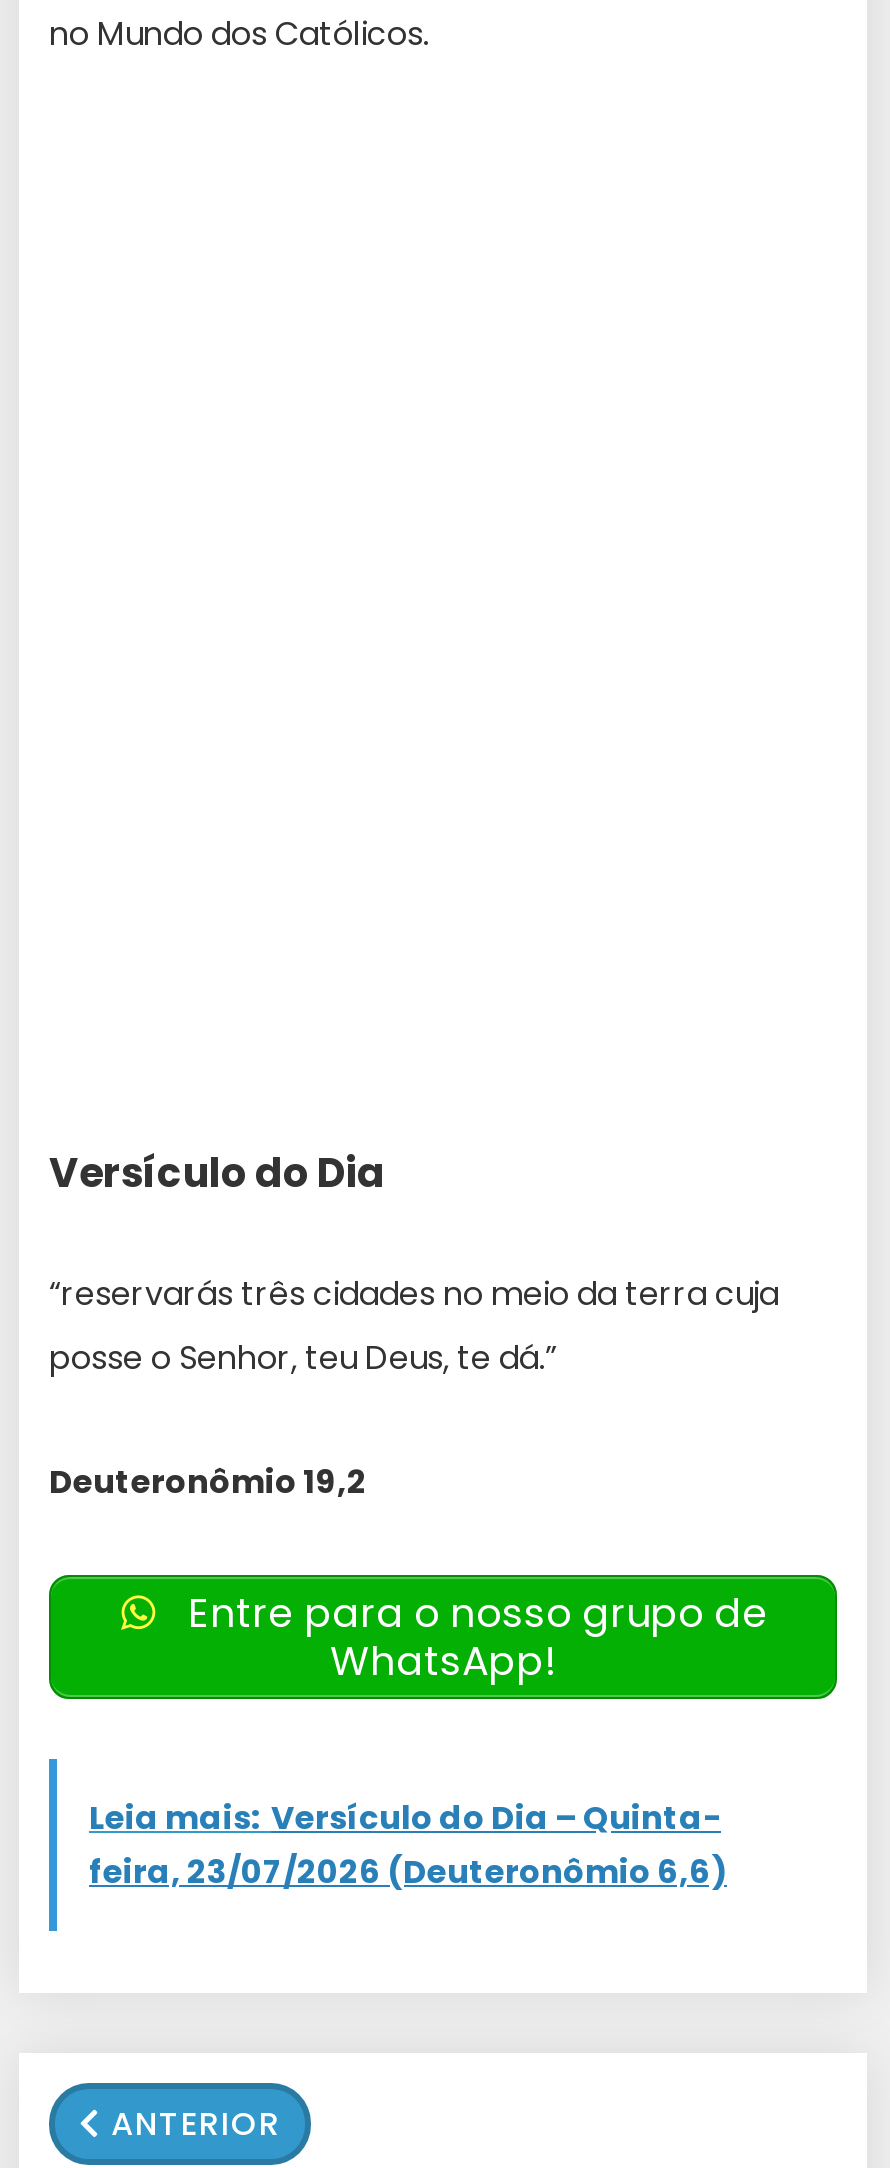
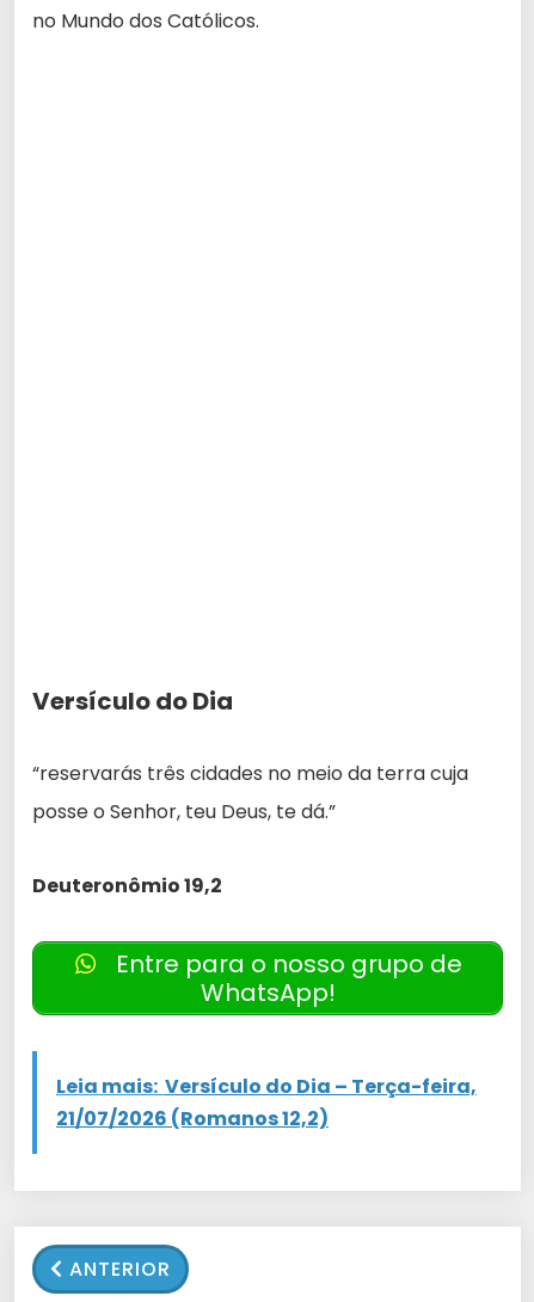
- Leia mais: Versículo do Dia – Quinta-
- feira, 23/07/2026 (Deuteronômio 6,6)
+ Leia mais: Versículo do Dia – Terça-feira,
+ 21/07/2026 (Romanos 12,2)
